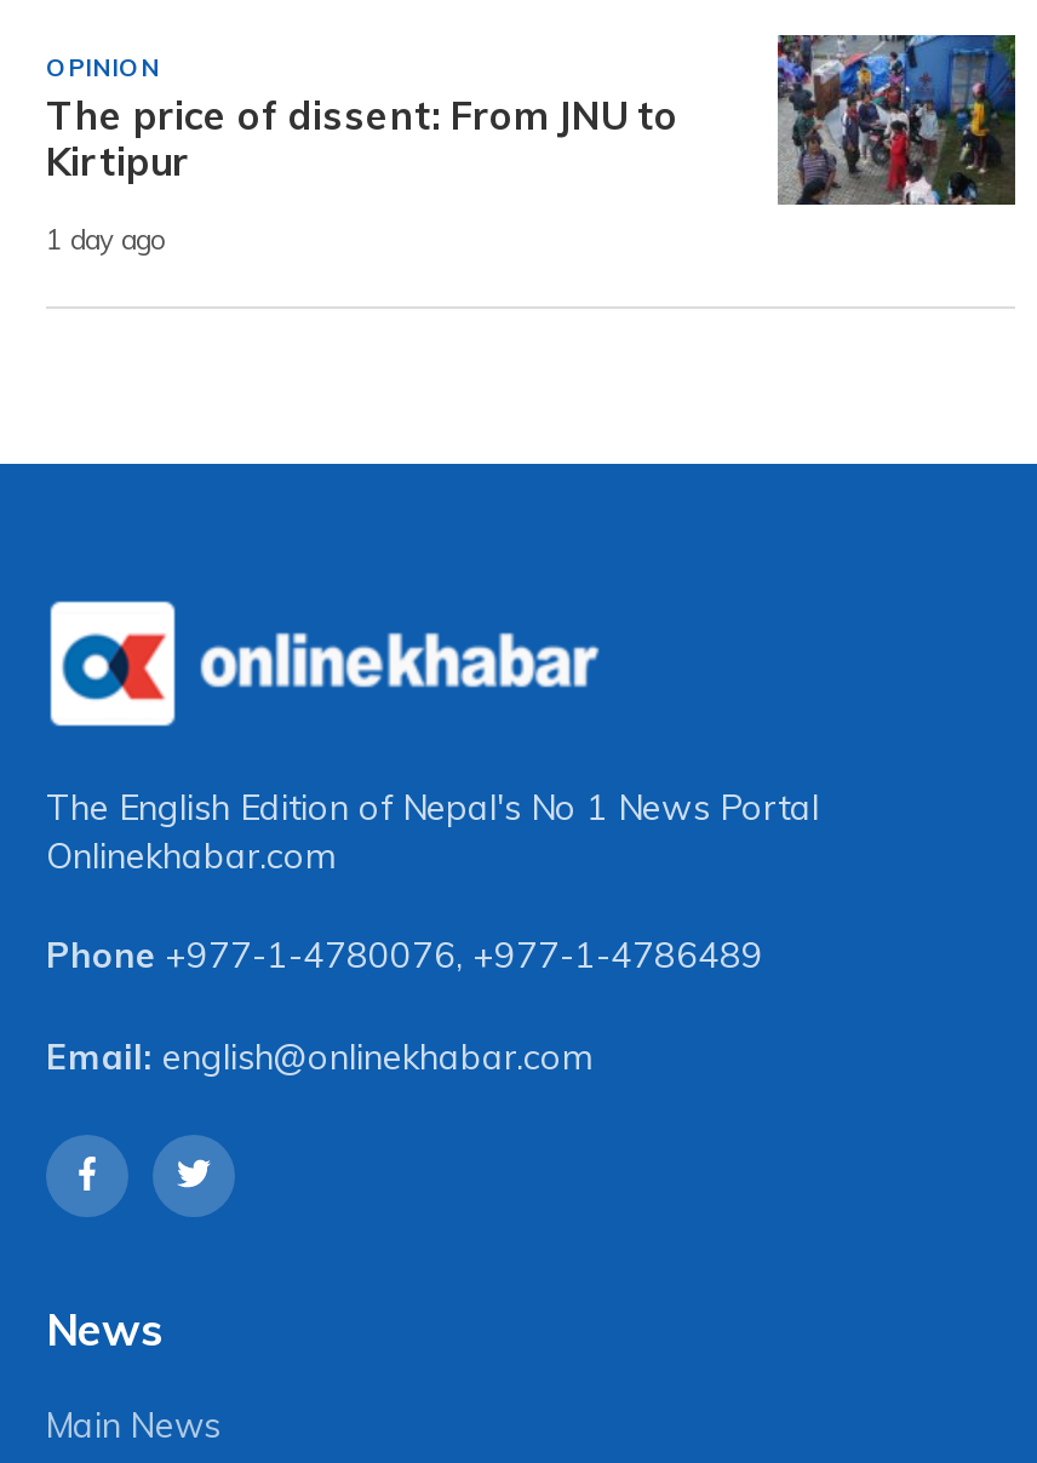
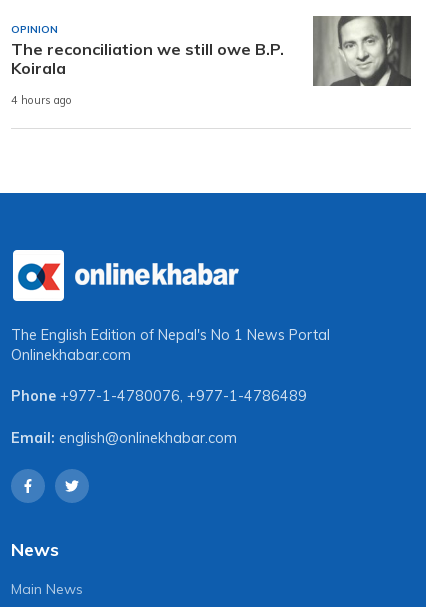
- [image]
+ [image]

- The price of dissent: From JNU to
- Kirtipur
+ The reconciliation we still owe B.P.
+ Koirala

- 1 day ago
+ 4 hours ago
